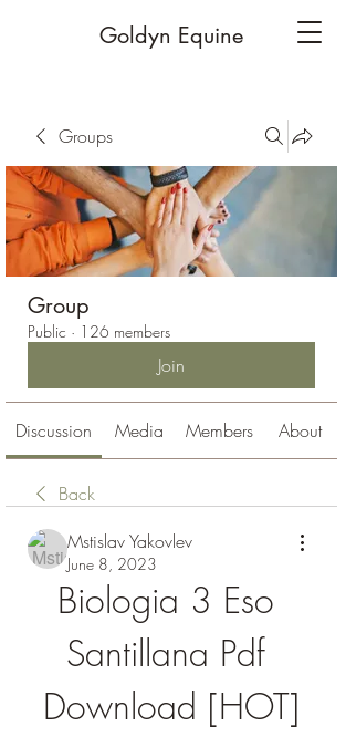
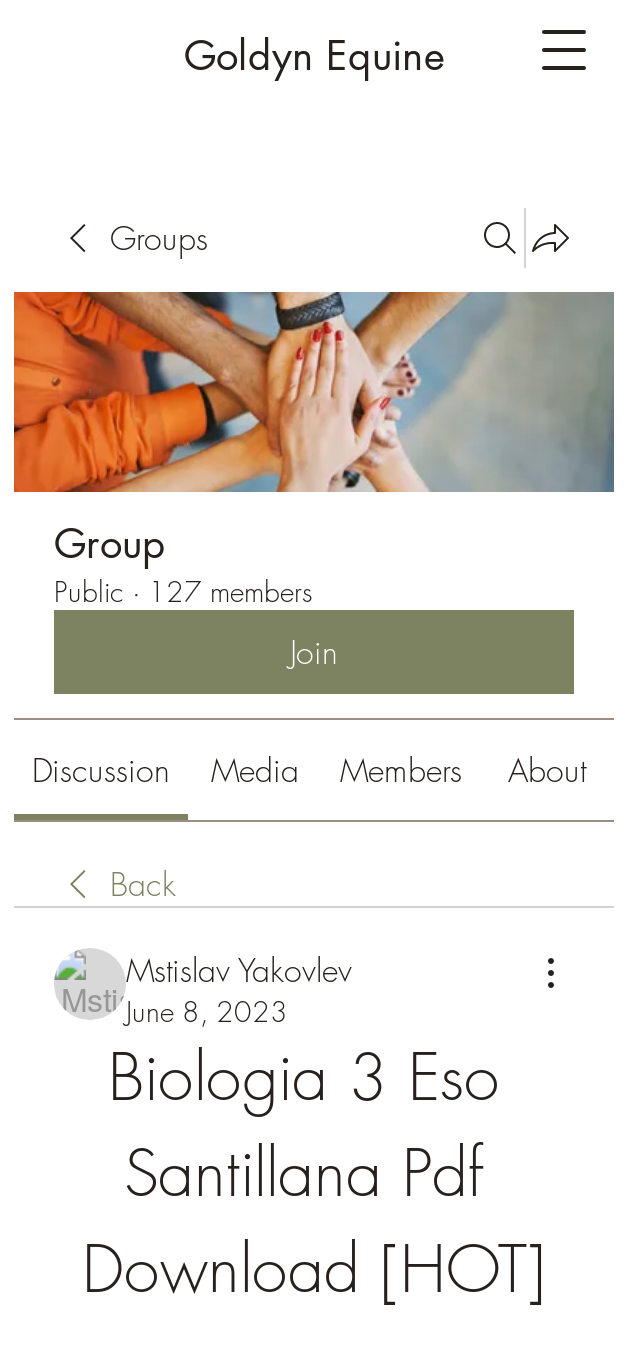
- Public · 126 members
+ Public · 127 members
